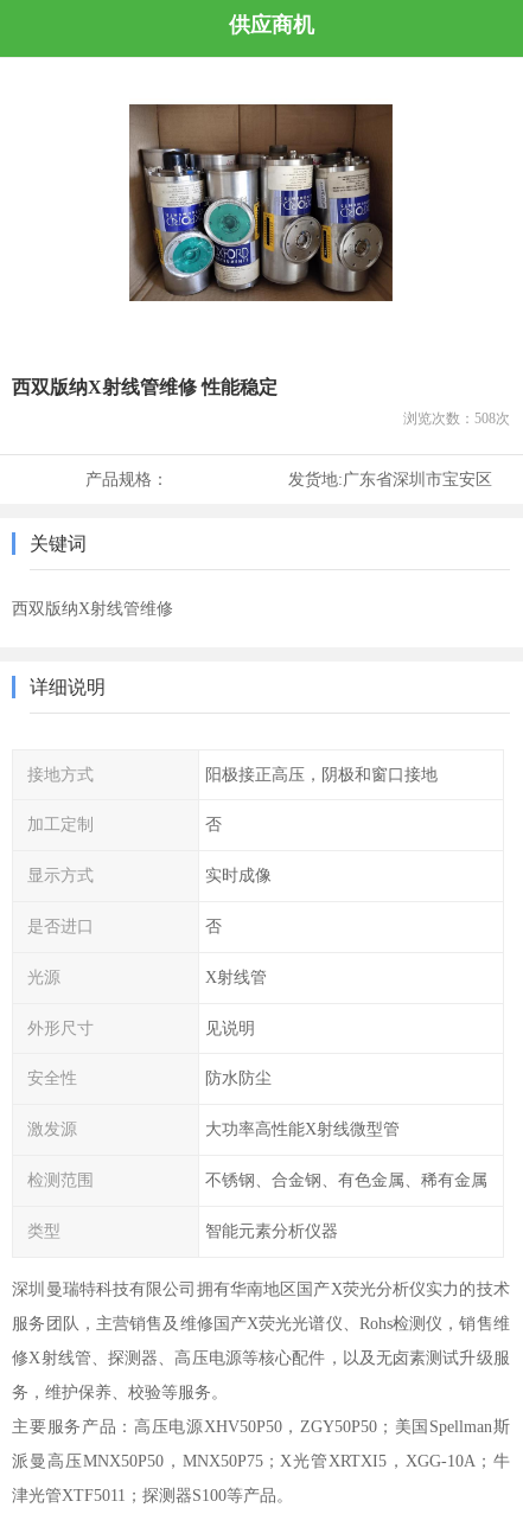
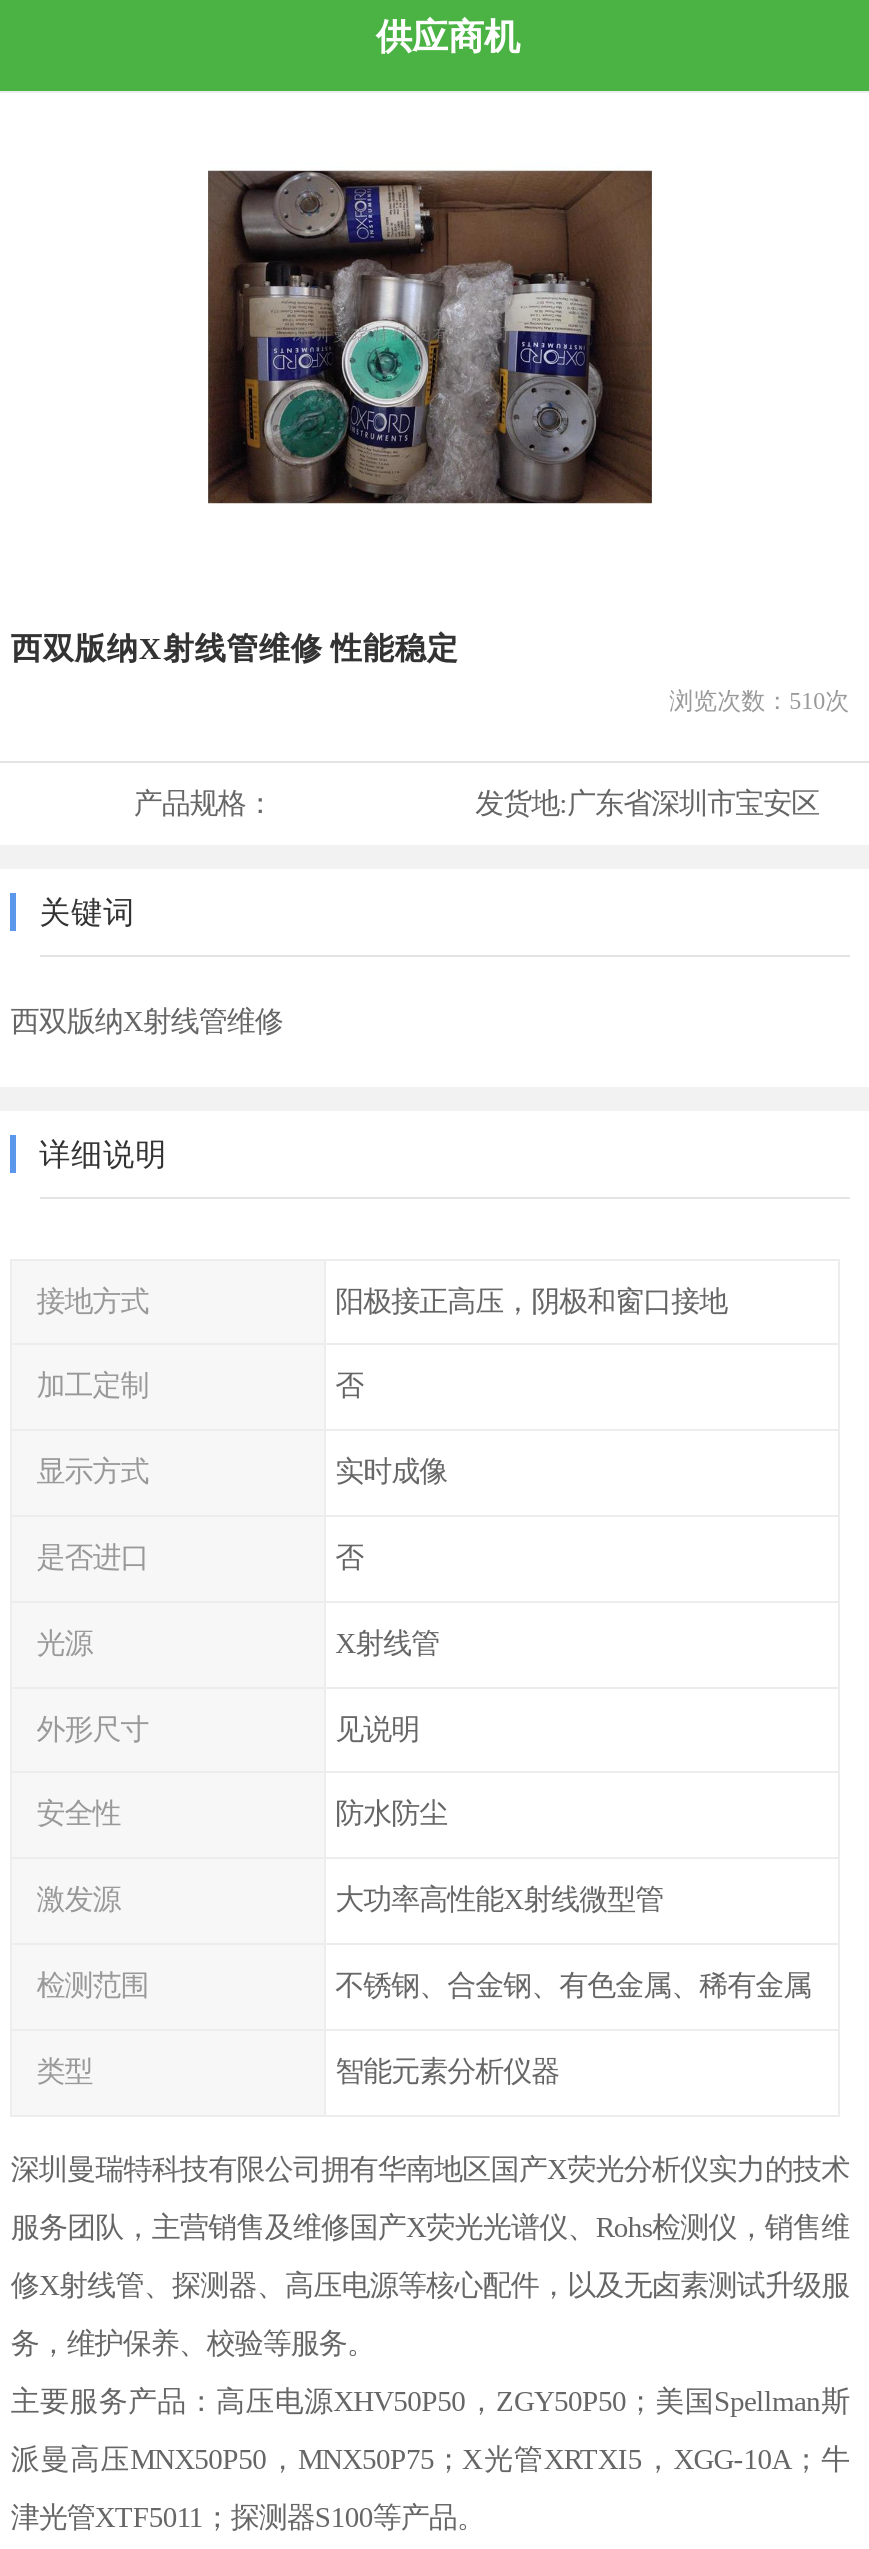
- [image]
+ [image]

- 浏览次数：508次
+ 浏览次数：510次
